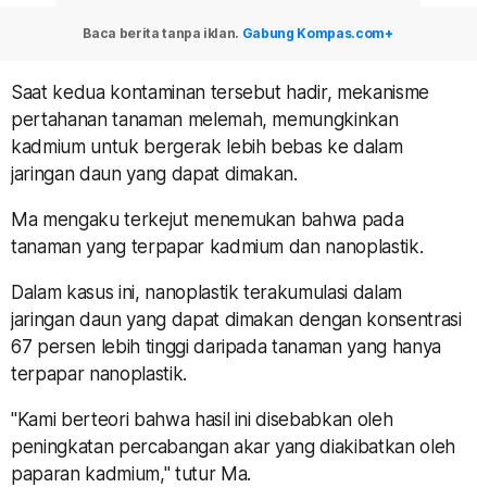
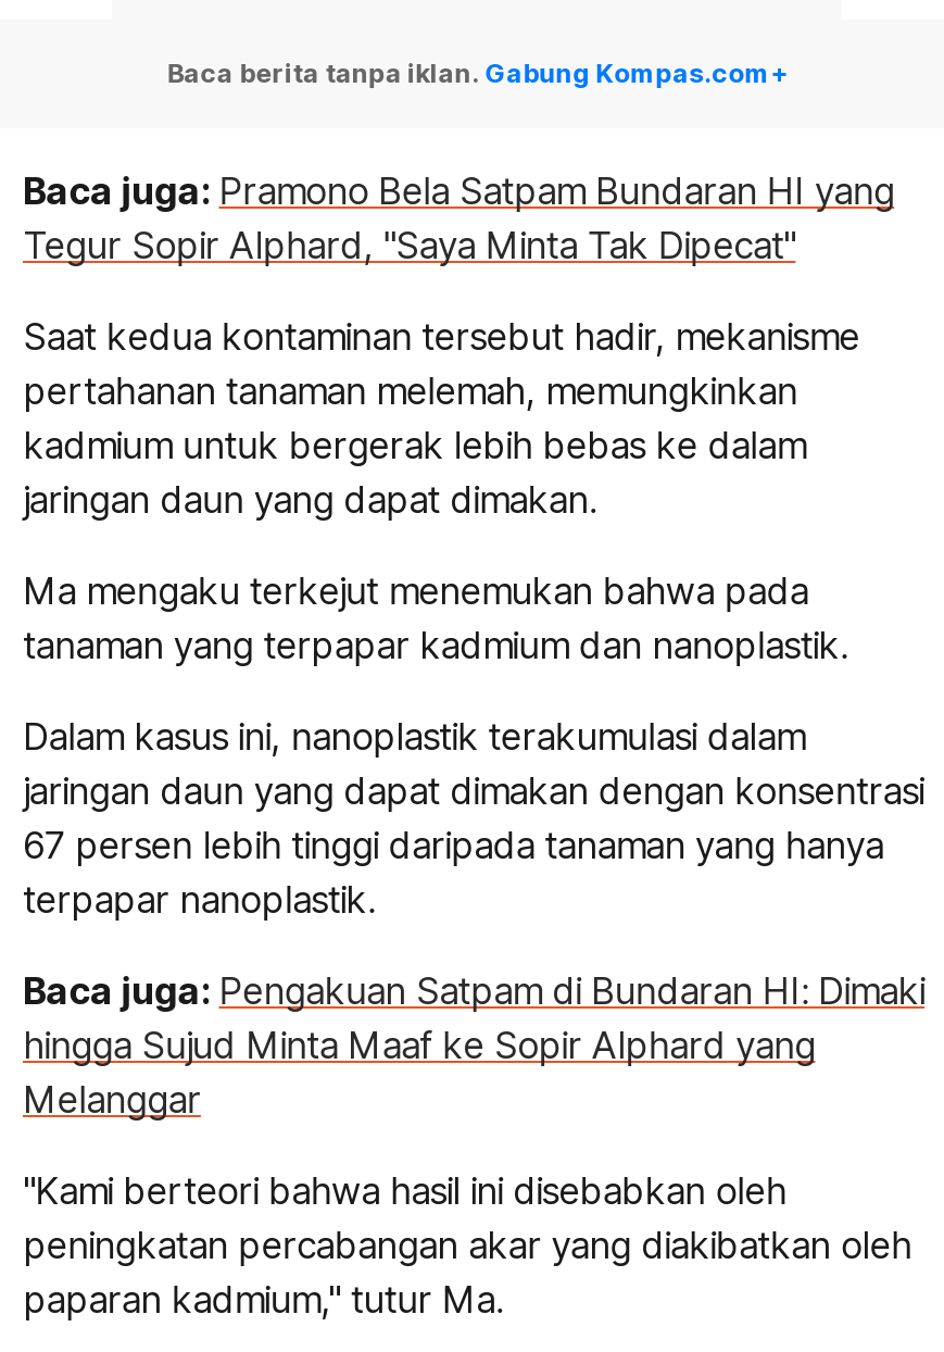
+ Baca juga: Pramono Bela Satpam Bundaran HI yang
+ Tegur Sopir Alphard, "Saya Minta Tak Dipecat"

+ Baca juga: Pengakuan Satpam di Bundaran HI: Dimaki
+ hingga Sujud Minta Maaf ke Sopir Alphard yang
+ Melanggar
